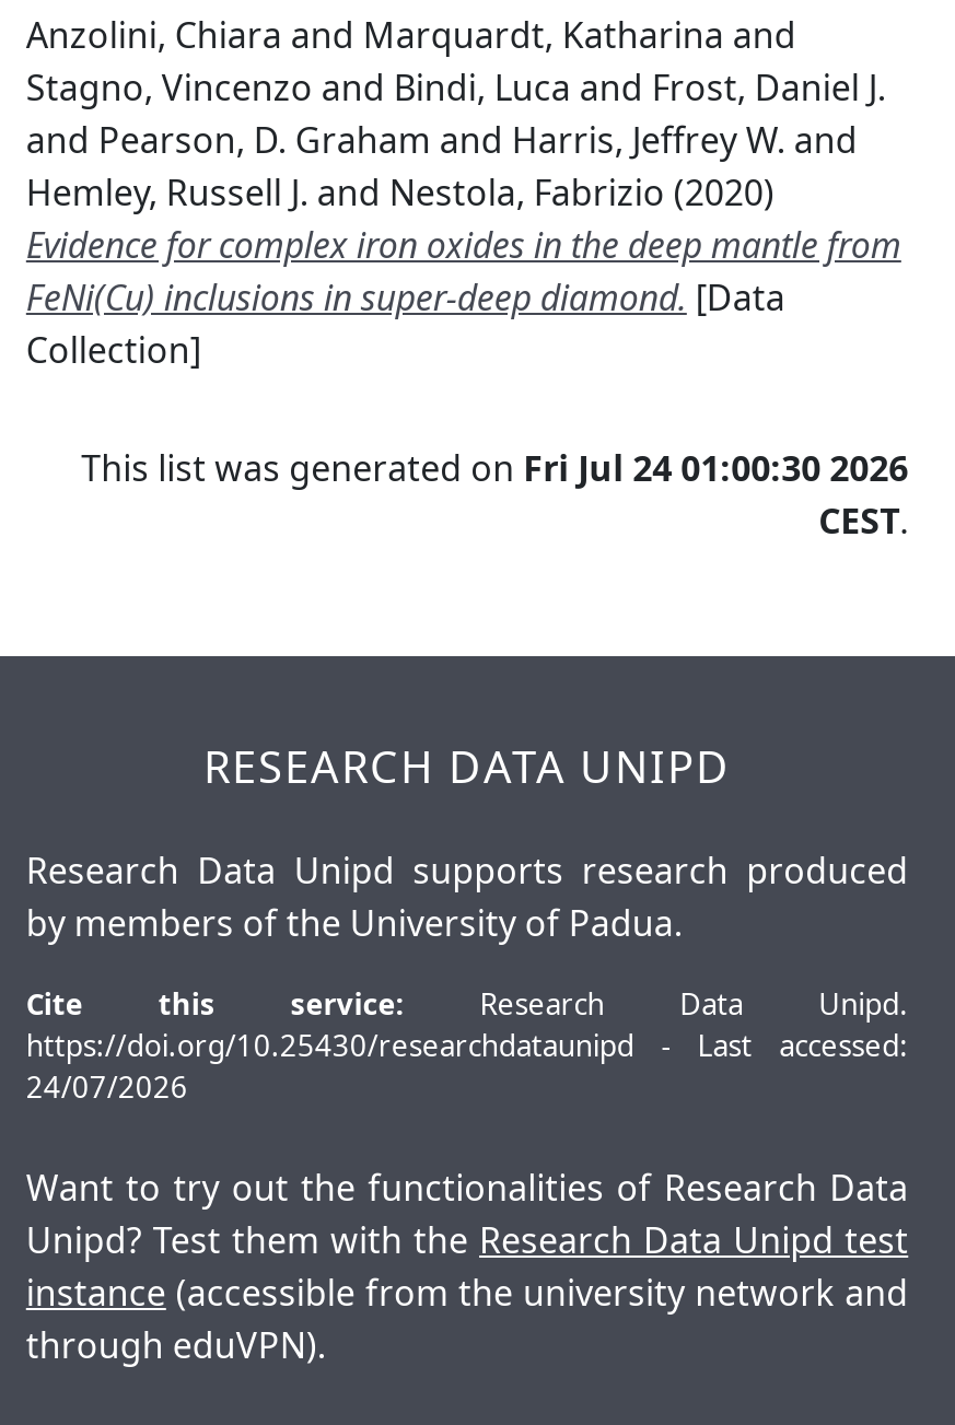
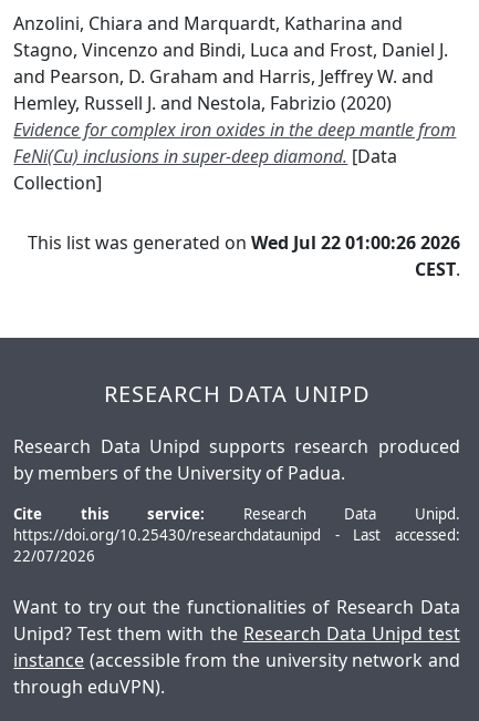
- This list was generated on Fri Jul 24 01:00:30 2026
+ This list was generated on Wed Jul 22 01:00:26 2026

- 24/07/2026
+ 22/07/2026
